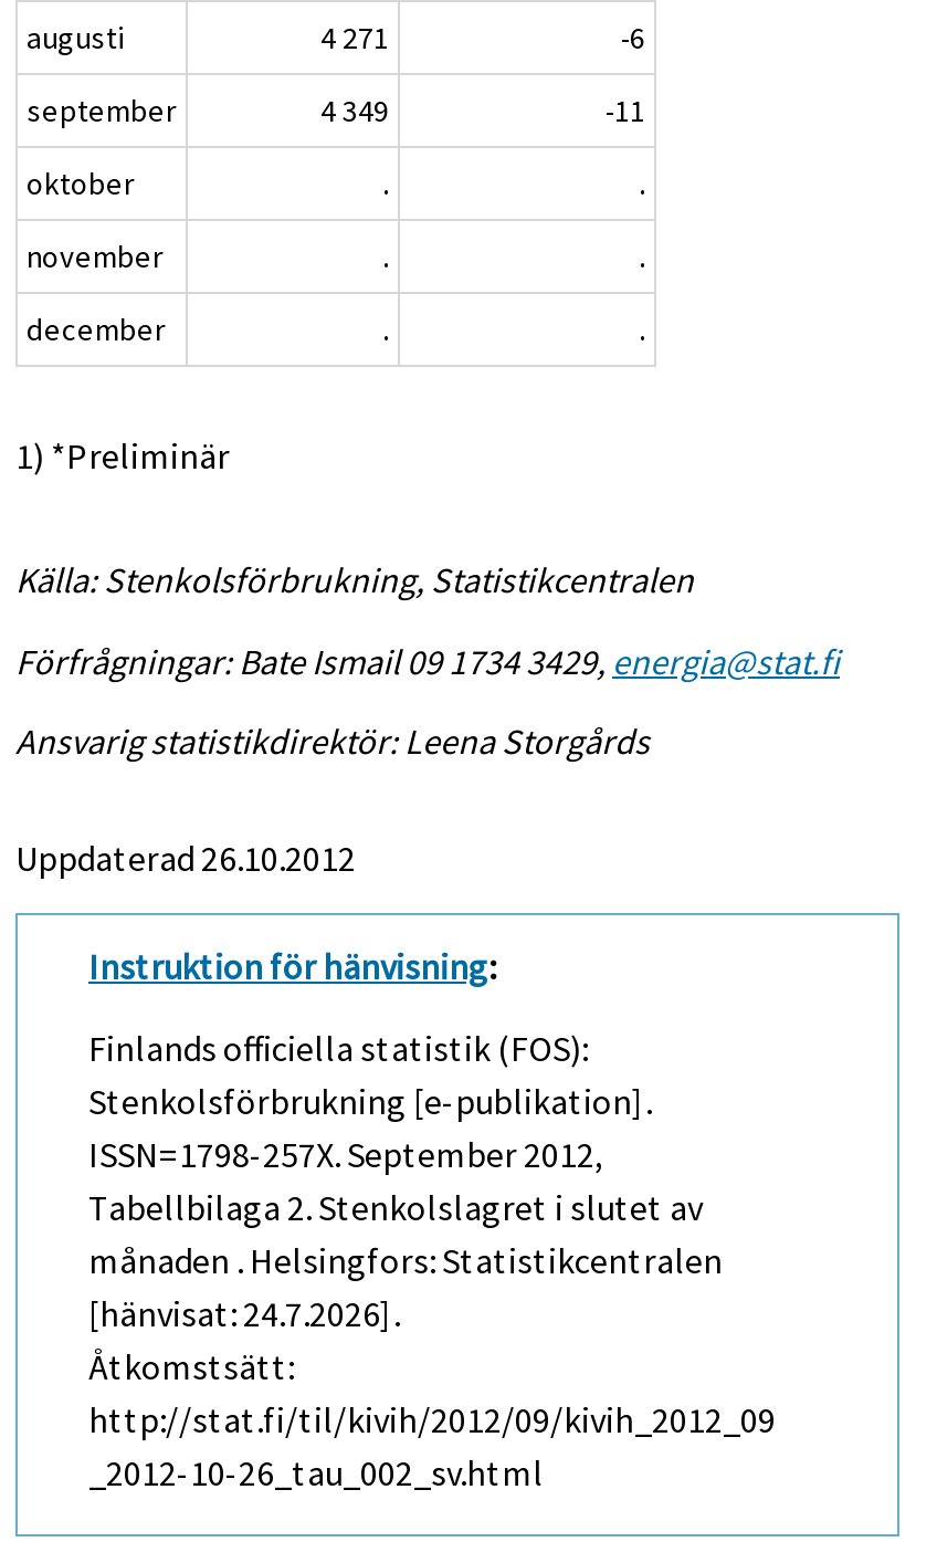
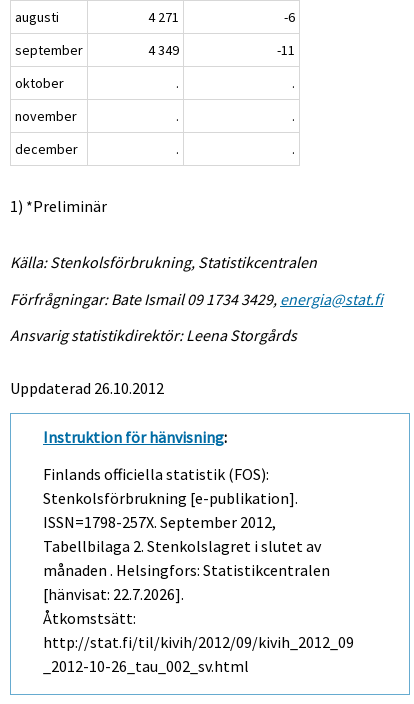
- [hänvisat: 24.7.2026].
+ [hänvisat: 22.7.2026].
